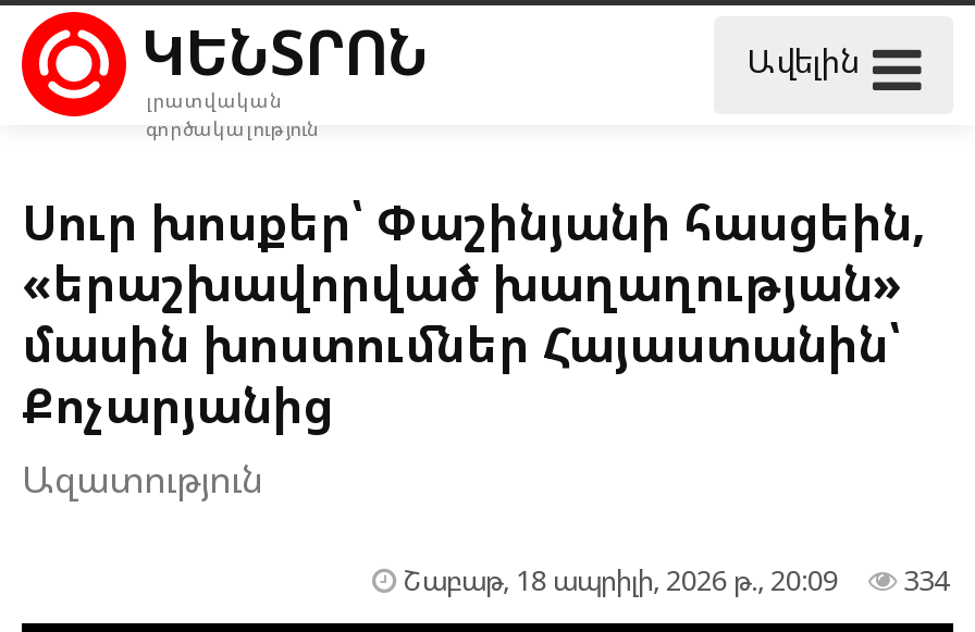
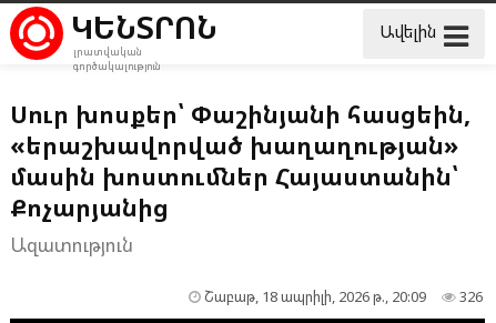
- Շաբաթ, 18 ապրիլի, 2026 թ., 20:09 334
+ Շաբաթ, 18 ապրիլի, 2026 թ., 20:09 326
